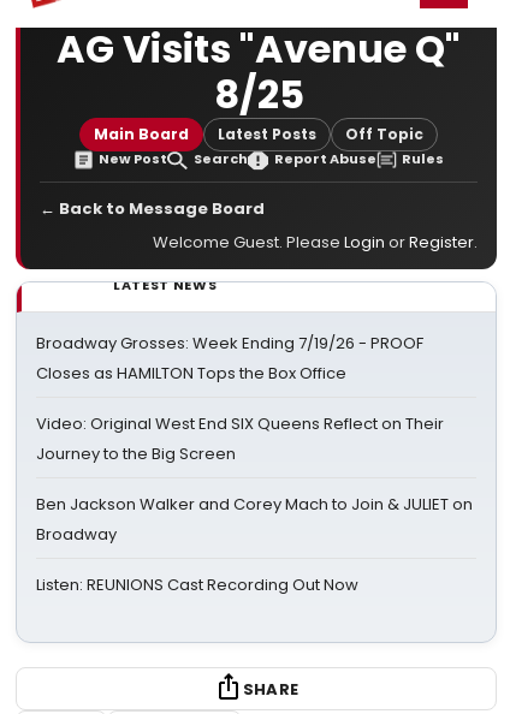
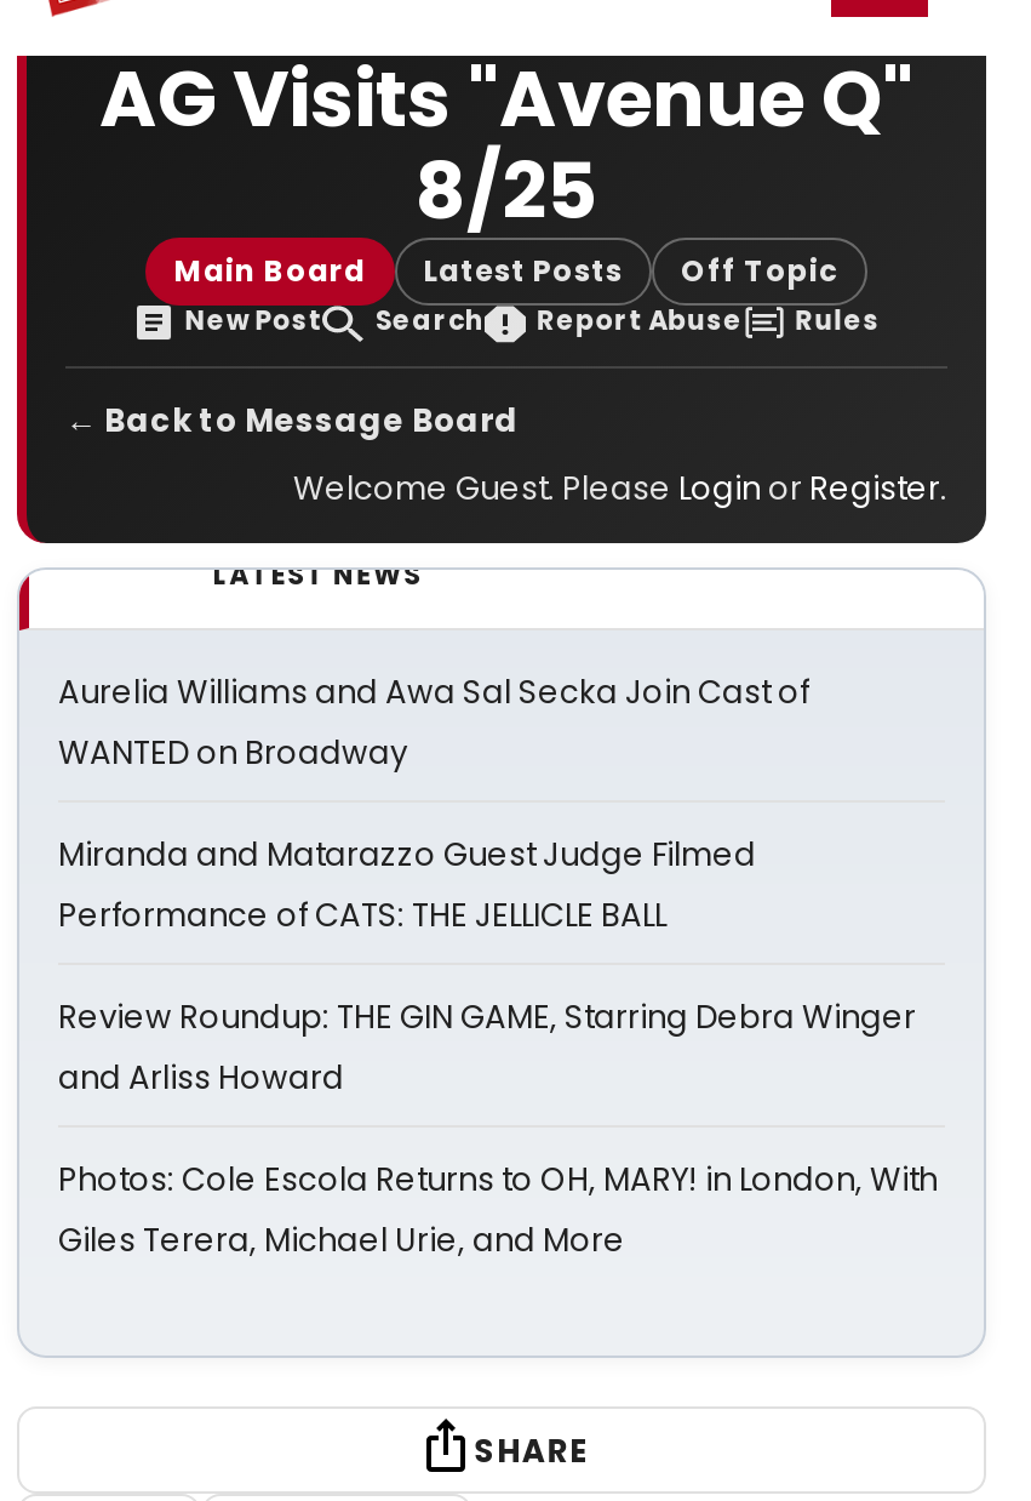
- Broadway Grosses: Week Ending 7/19/26 - PROOF
- Closes as HAMILTON Tops the Box Office
+ Aurelia Williams and Awa Sal Secka Join Cast of
+ WANTED on Broadway

- Video: Original West End SIX Queens Reflect on Their
- Journey to the Big Screen
+ Miranda and Matarazzo Guest Judge Filmed
+ Performance of CATS: THE JELLICLE BALL

- Ben Jackson Walker and Corey Mach to Join & JULIET on
- Broadway
+ Review Roundup: THE GIN GAME, Starring Debra Winger
+ and Arliss Howard

- Listen: REUNIONS Cast Recording Out Now
+ Photos: Cole Escola Returns to OH, MARY! in London, With
+ Giles Terera, Michael Urie, and More
